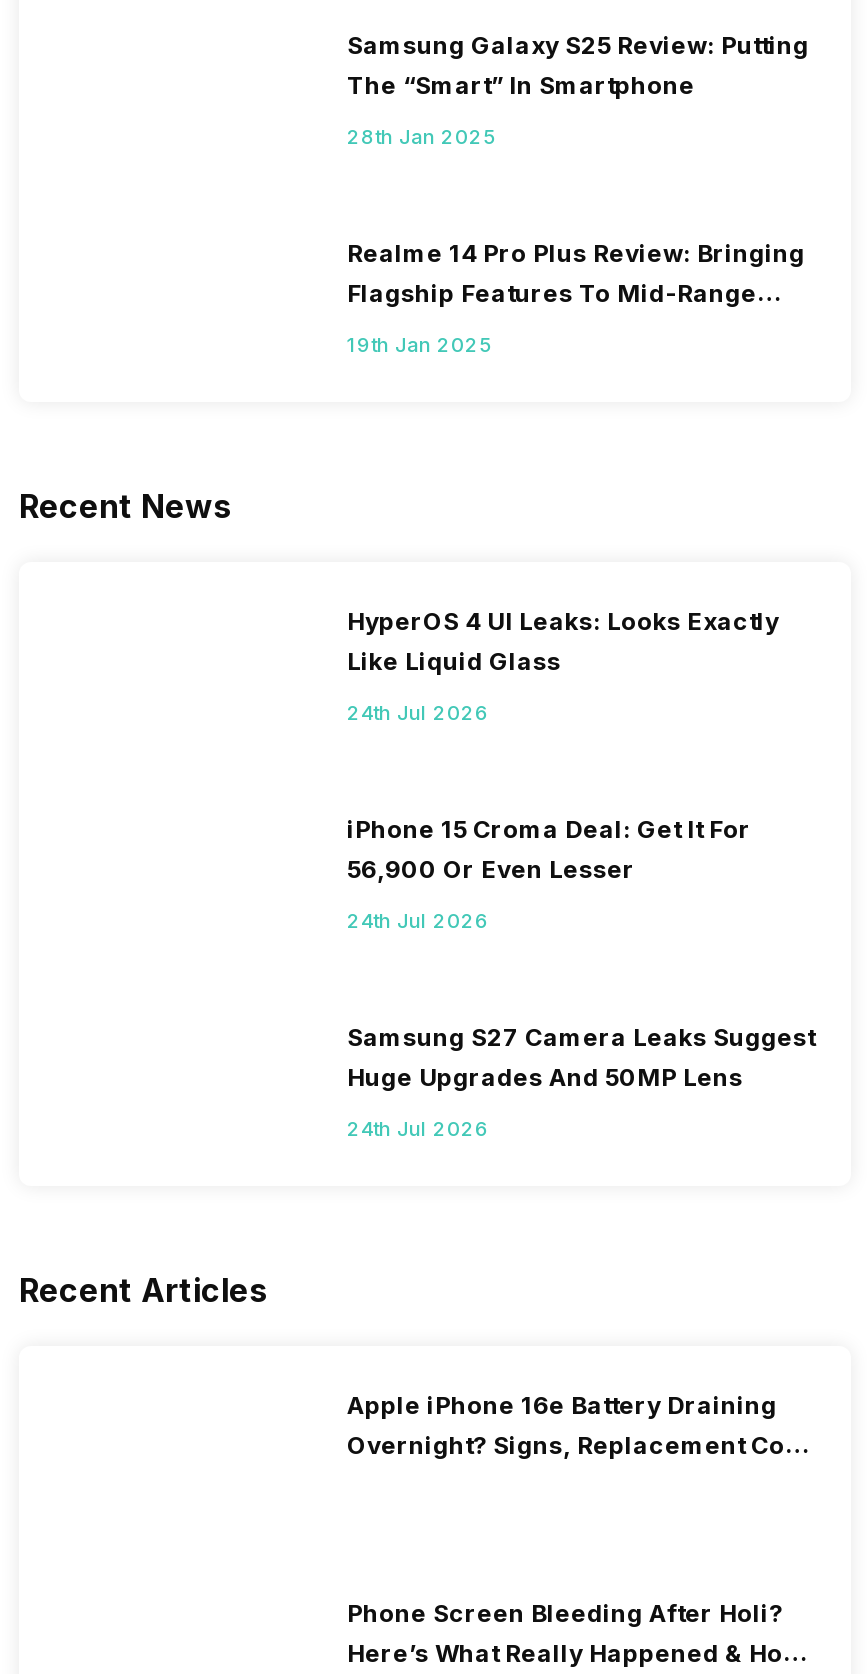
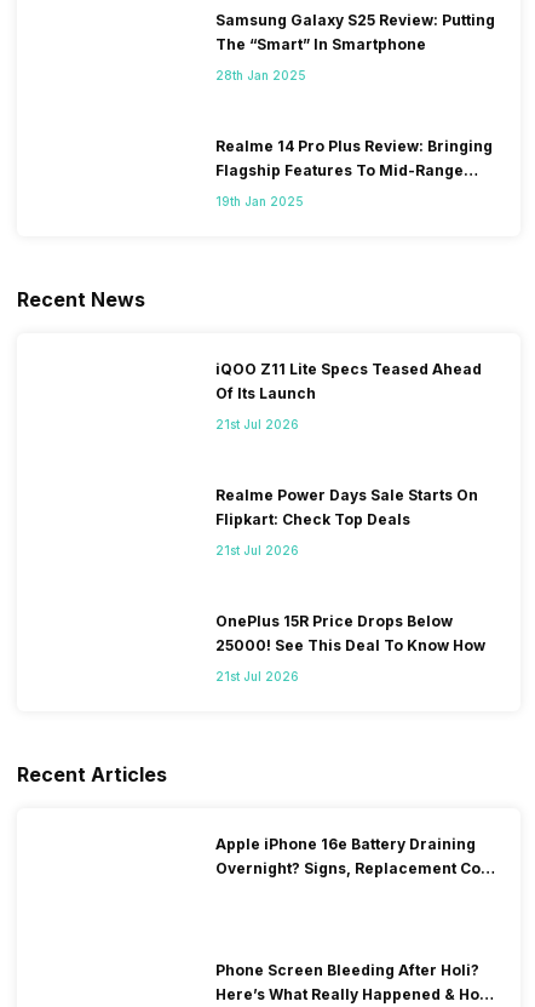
- HyperOS 4 UI Leaks: Looks Exactly
- Like Liquid Glass
+ iQOO Z11 Lite Specs Teased Ahead
+ Of Its Launch

- 24th Jul 2026
+ 21st Jul 2026

- iPhone 15 Croma Deal: Get It For
- 56,900 Or Even Lesser
+ Realme Power Days Sale Starts On
+ Flipkart: Check Top Deals

- 24th Jul 2026
+ 21st Jul 2026

- Samsung S27 Camera Leaks Suggest
- Huge Upgrades And 50MP Lens
+ OnePlus 15R Price Drops Below
+ 25000! See This Deal To Know How

- 24th Jul 2026
+ 21st Jul 2026
